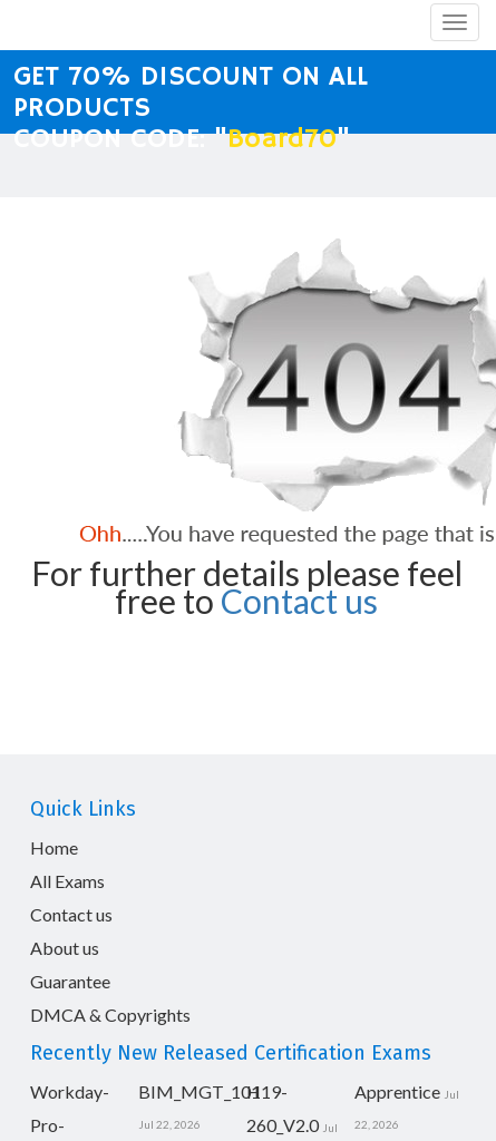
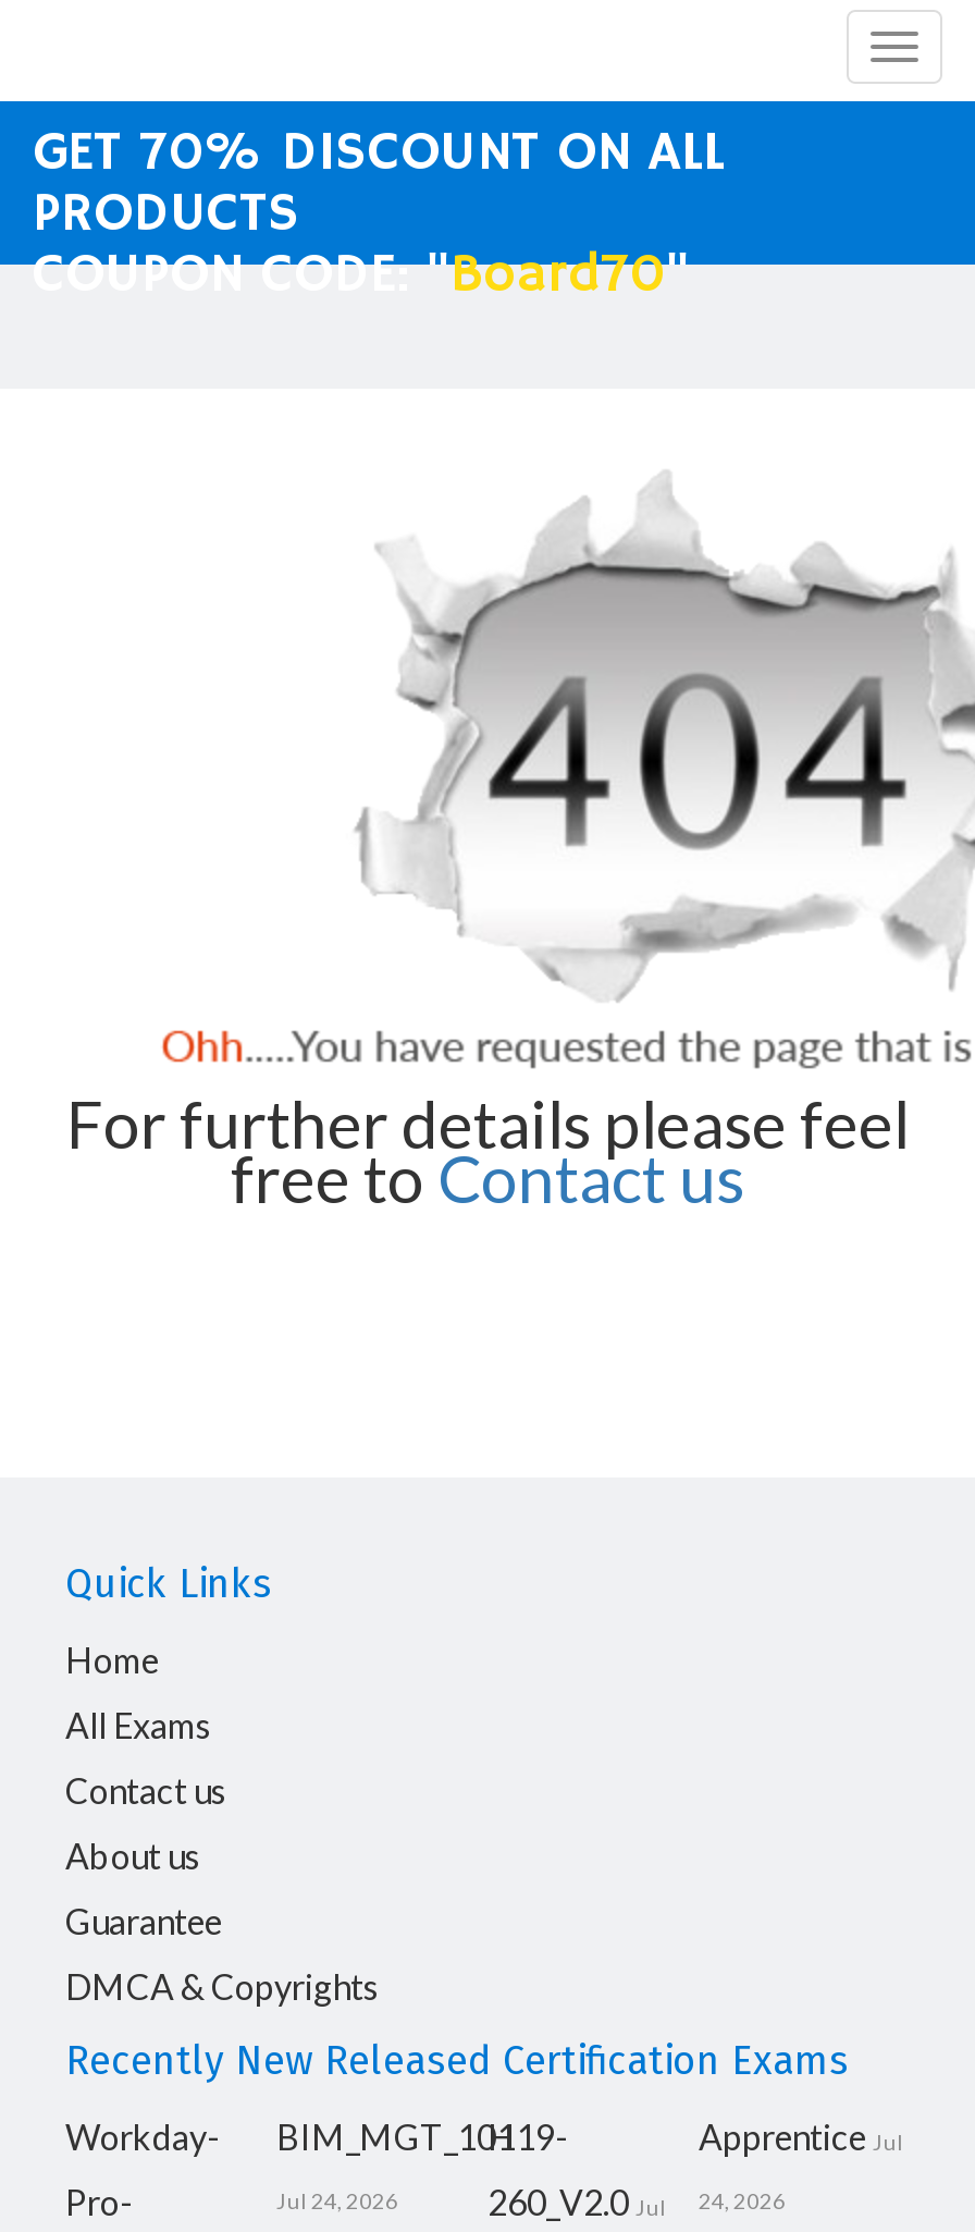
- Jul 22, 2026
+ Jul 24, 2026

- 260_V2.0 Jul 22, 2026
+ 260_V2.0 Jul 24, 2026
